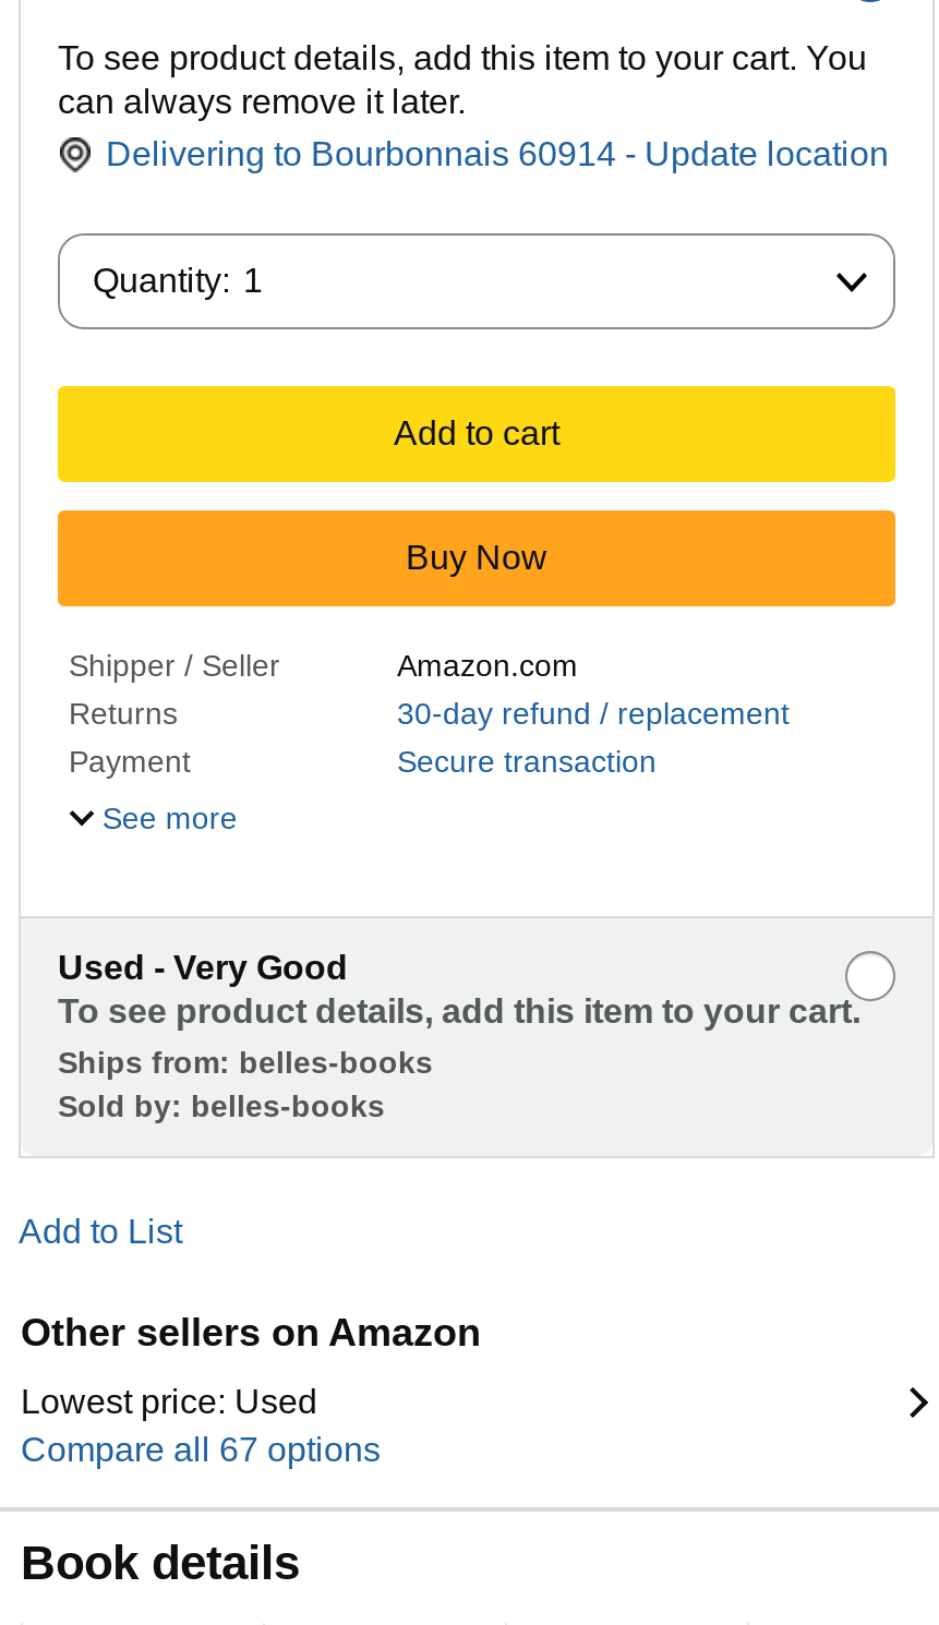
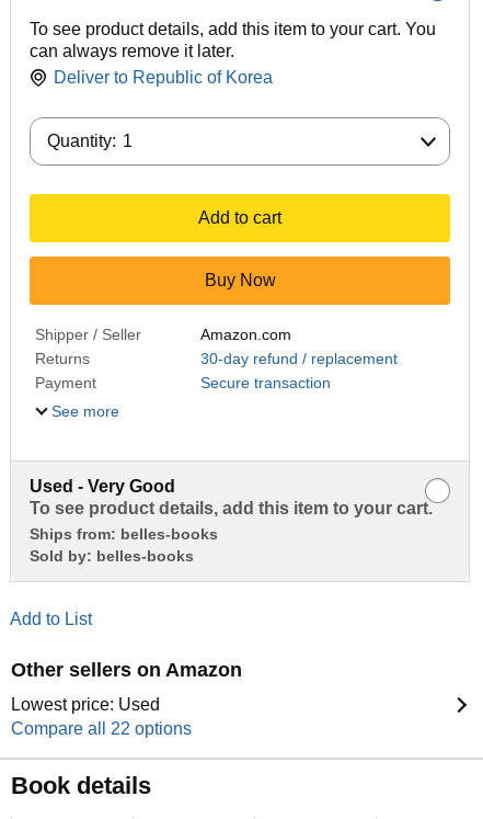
- Delivering to Bourbonnais 60914 - Update location
+ Deliver to Republic of Korea

- Compare all 67 options
+ Compare all 22 options
